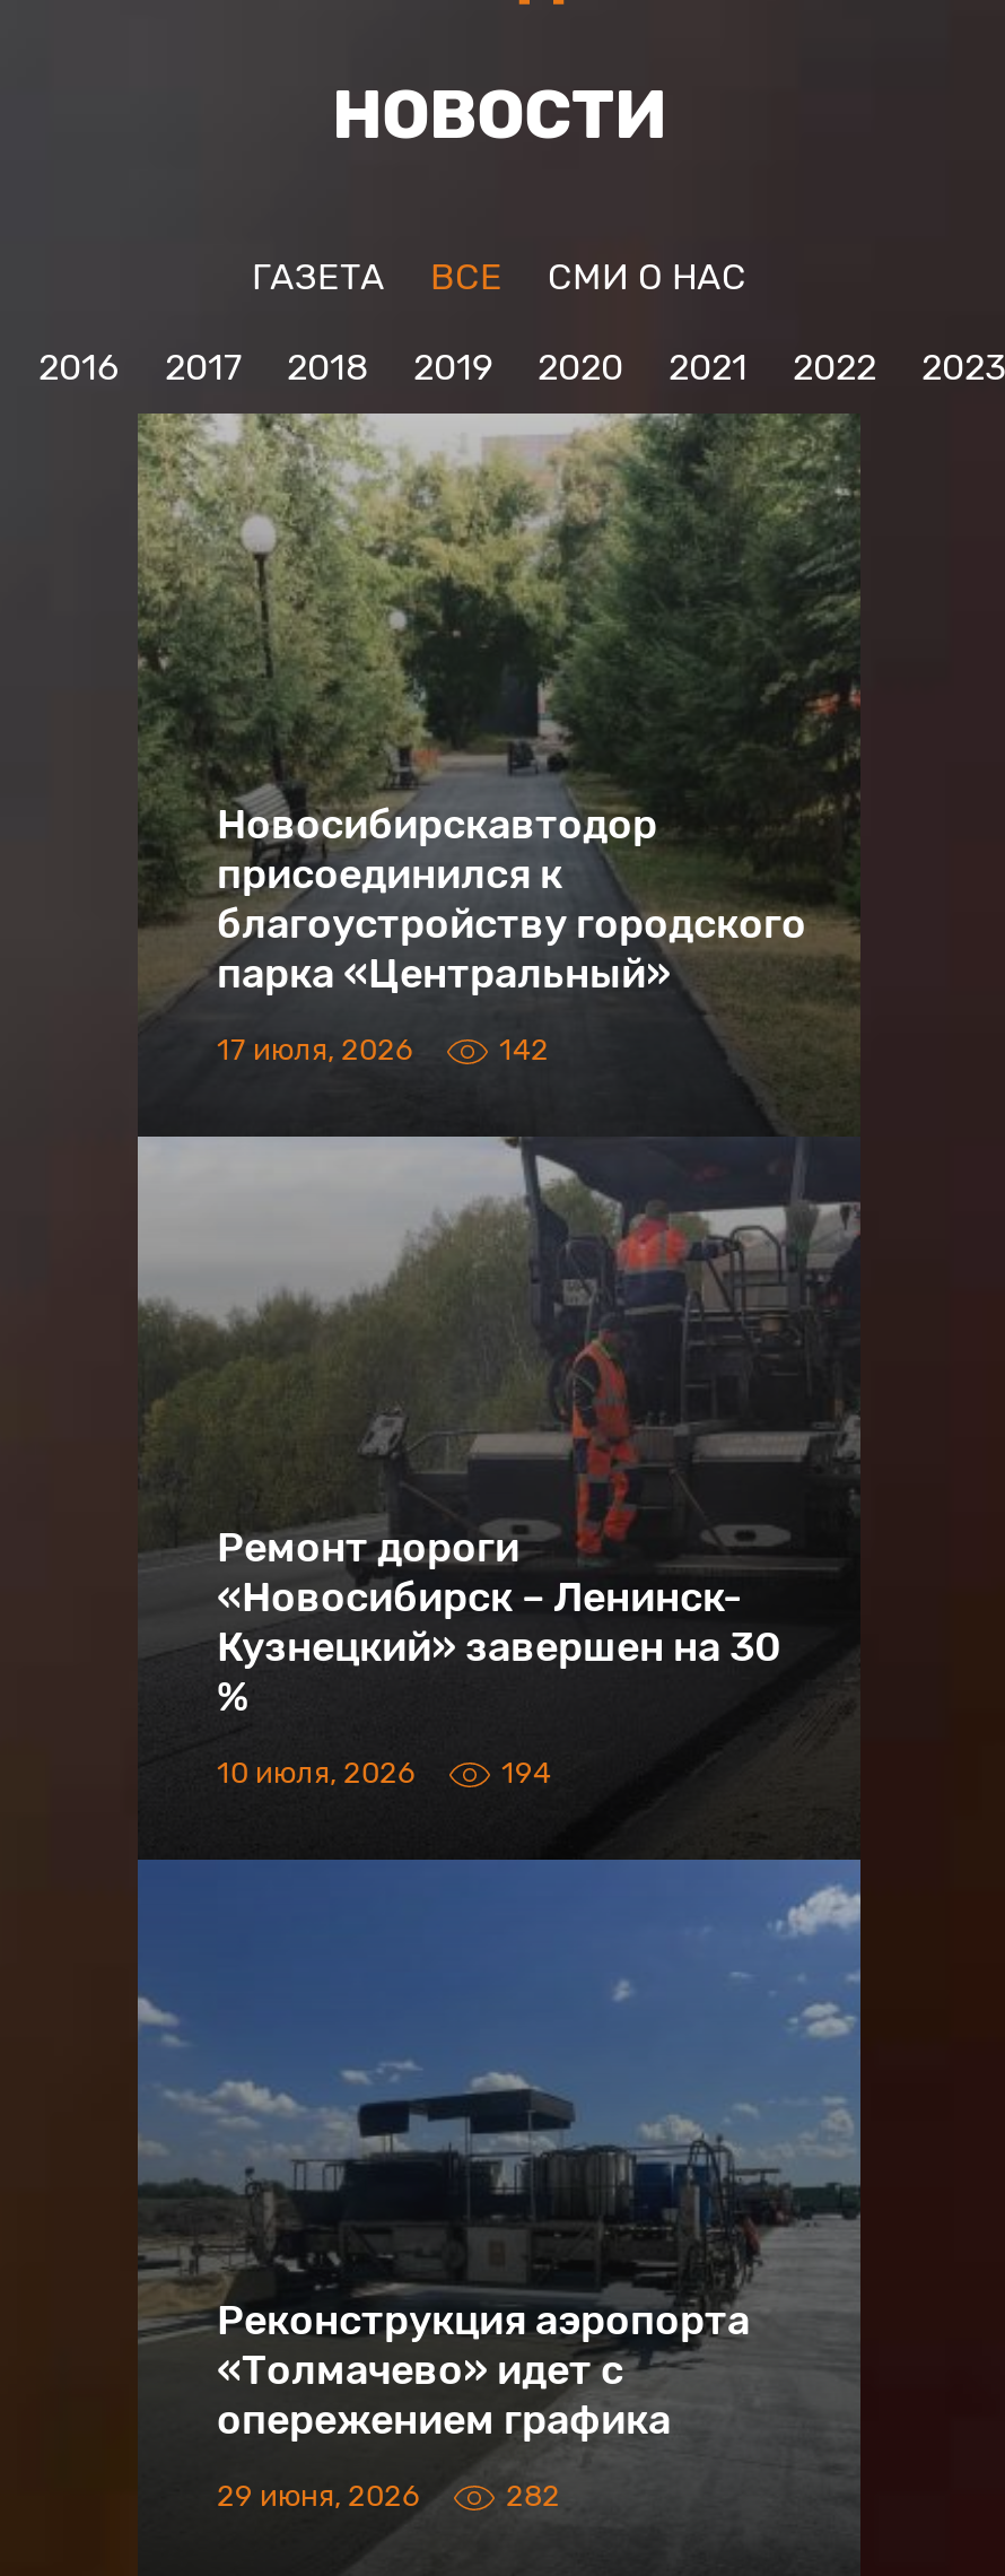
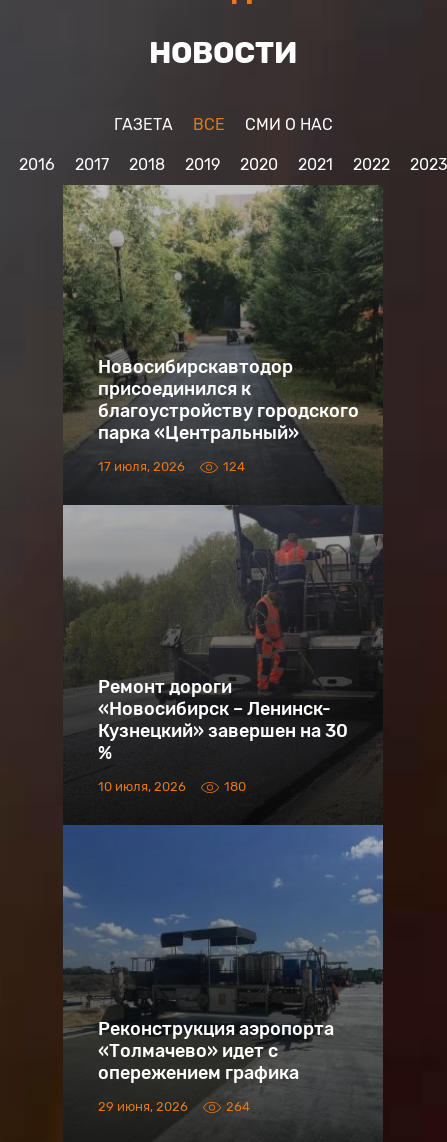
- 142
+ 124

- 194
+ 180

- 282
+ 264
